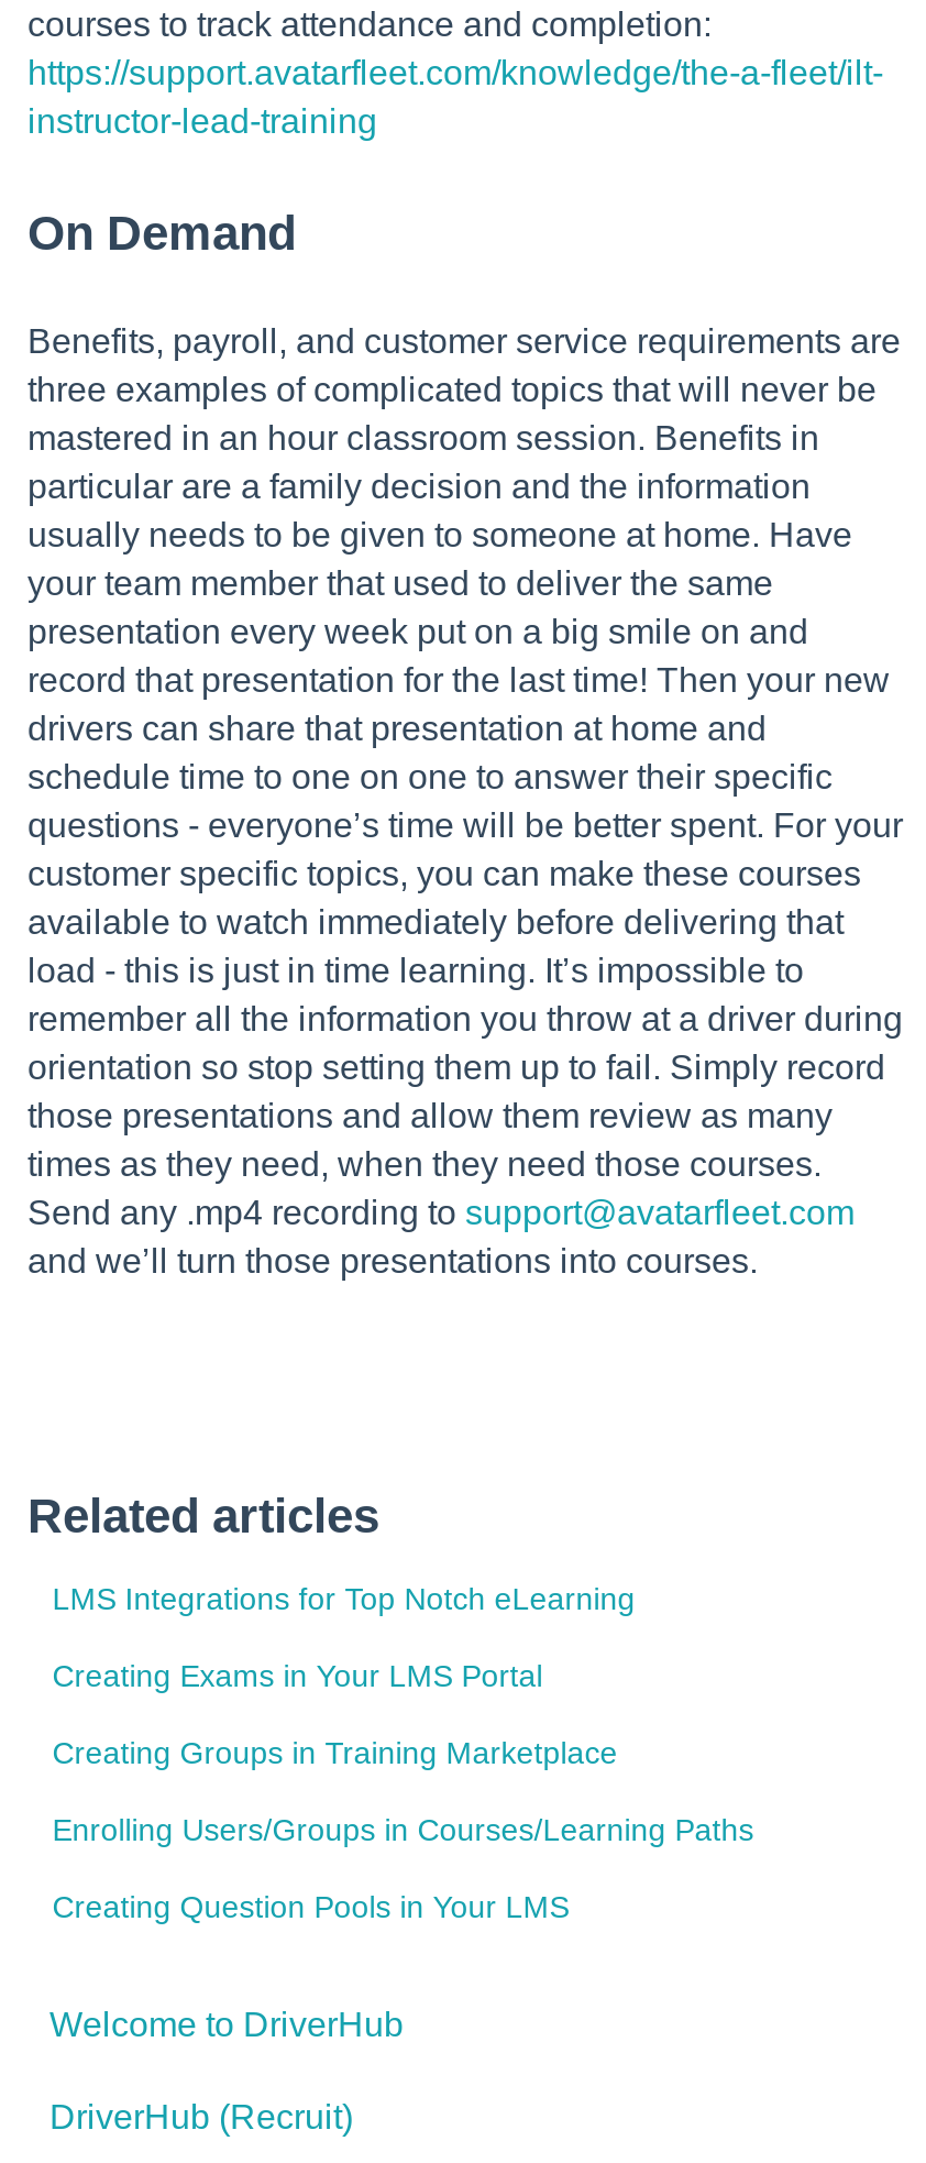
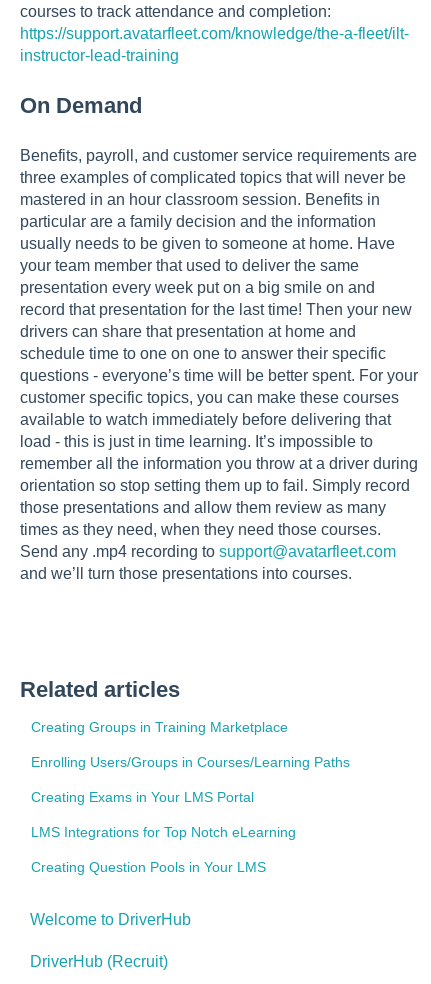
moved down: Creating Exams in Your LMS Portal | LMS Integrations for Top Notch eLearning

moved up: Creating Groups in Training Marketplace | Enrolling Users/Groups in Courses/Learning Paths
